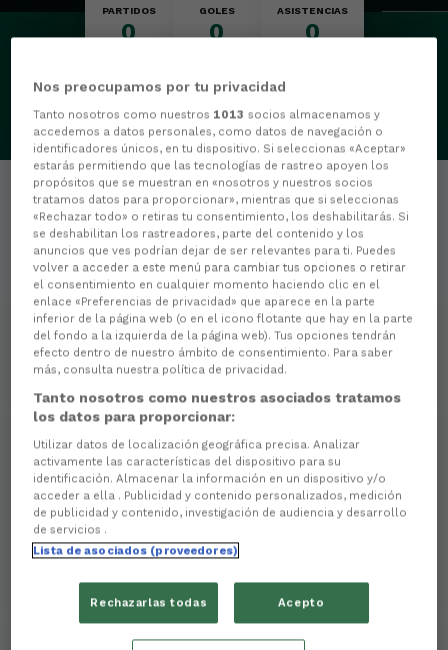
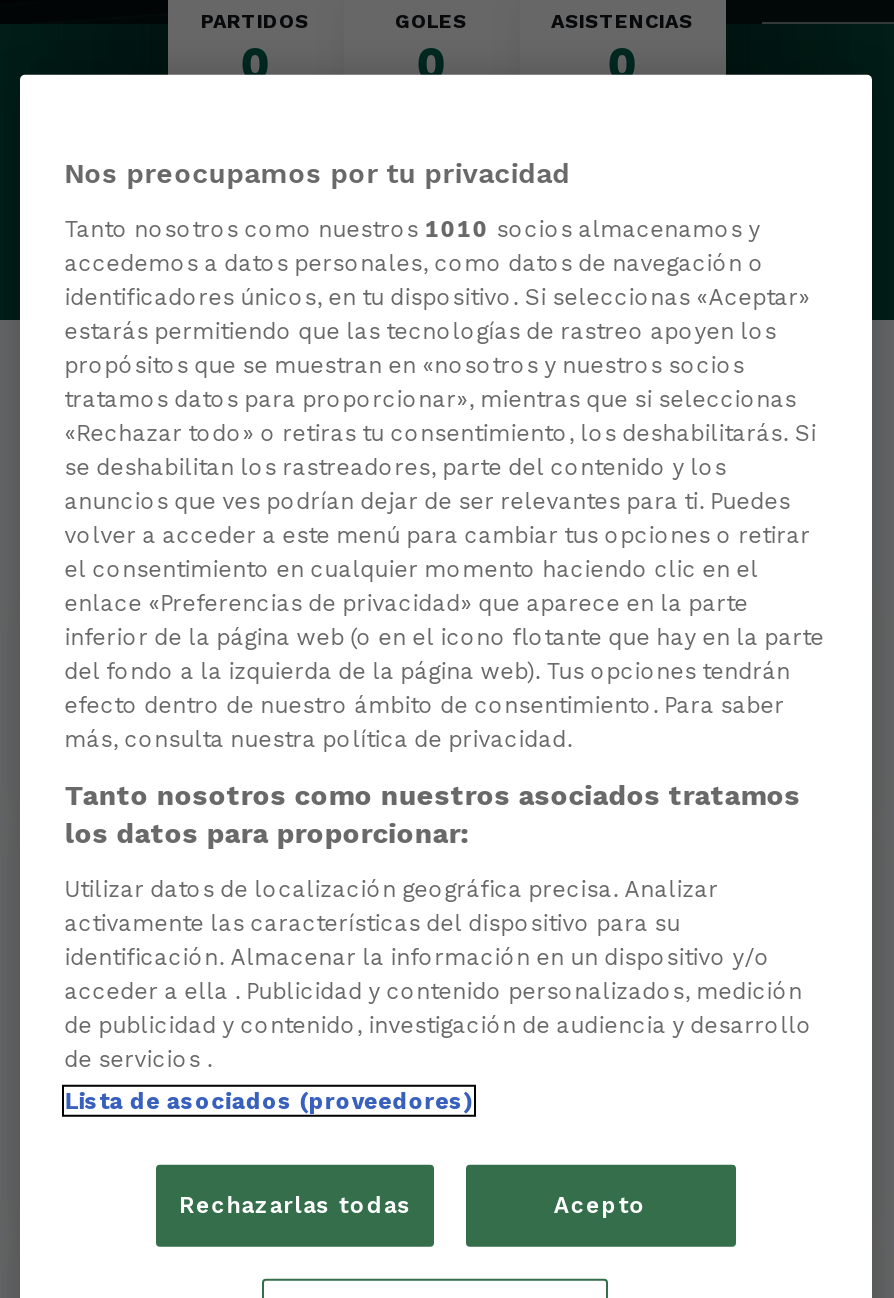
- Tanto nosotros como nuestros 1013 socios almacenamos y
+ Tanto nosotros como nuestros 1010 socios almacenamos y
